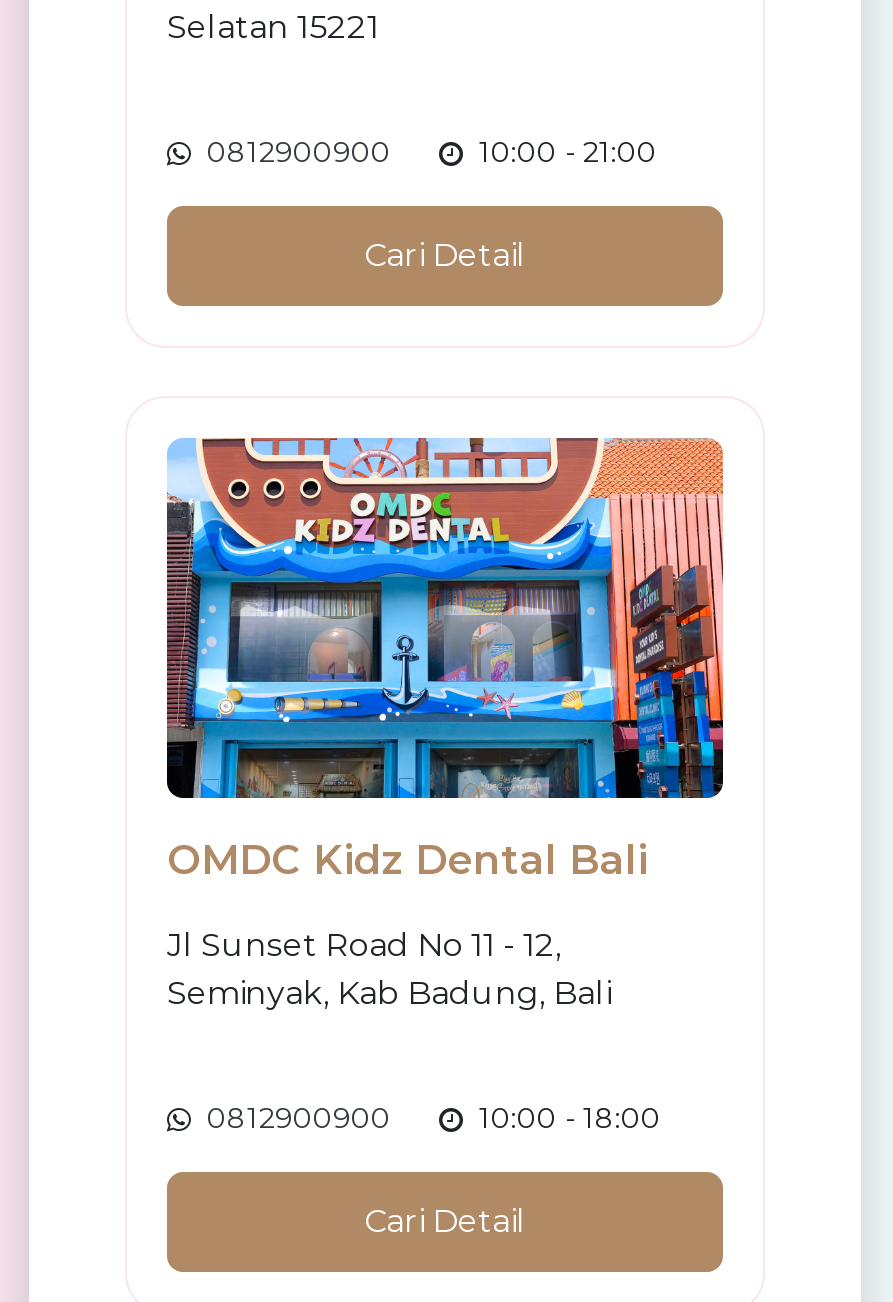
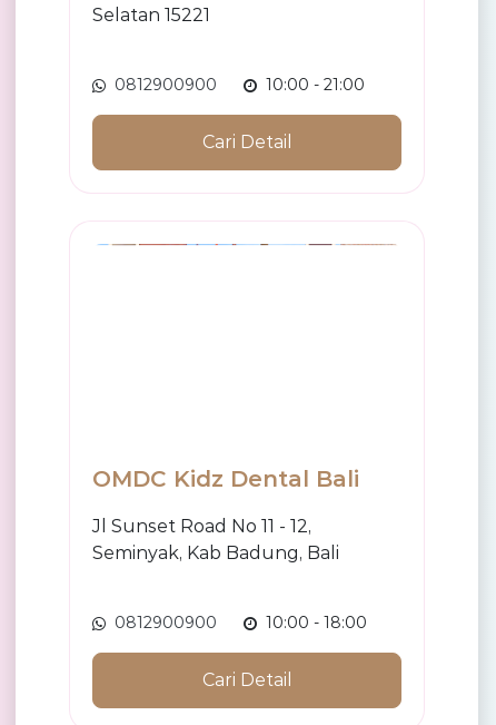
- [image]
